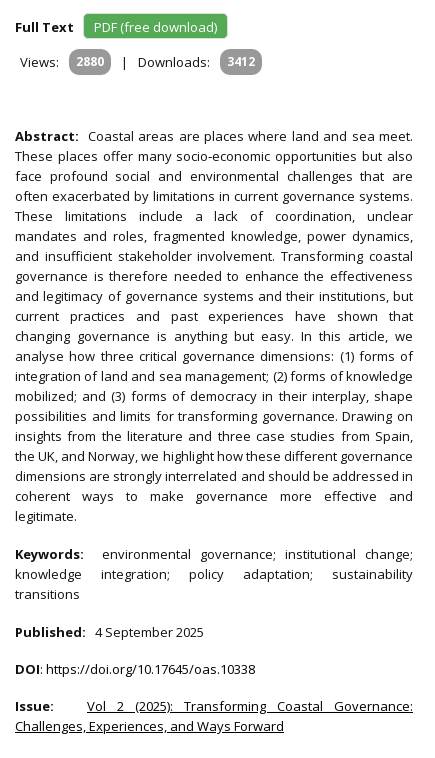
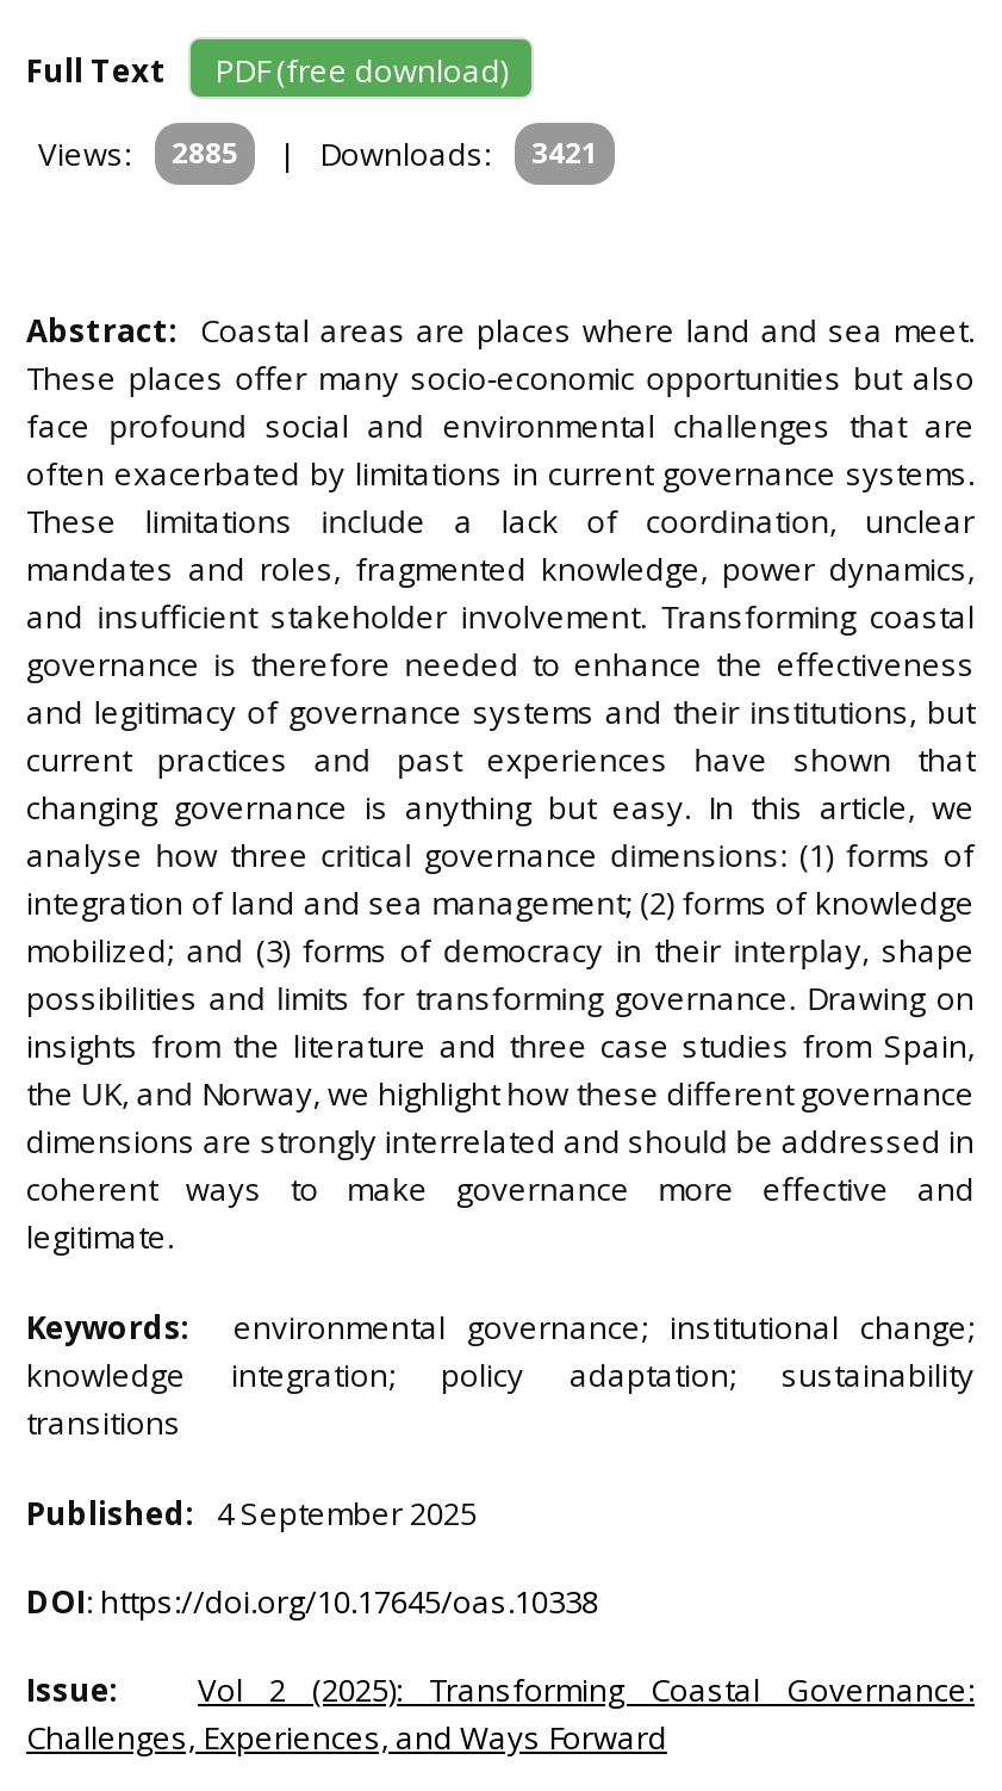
- 2880
+ 2885

- 3412
+ 3421
